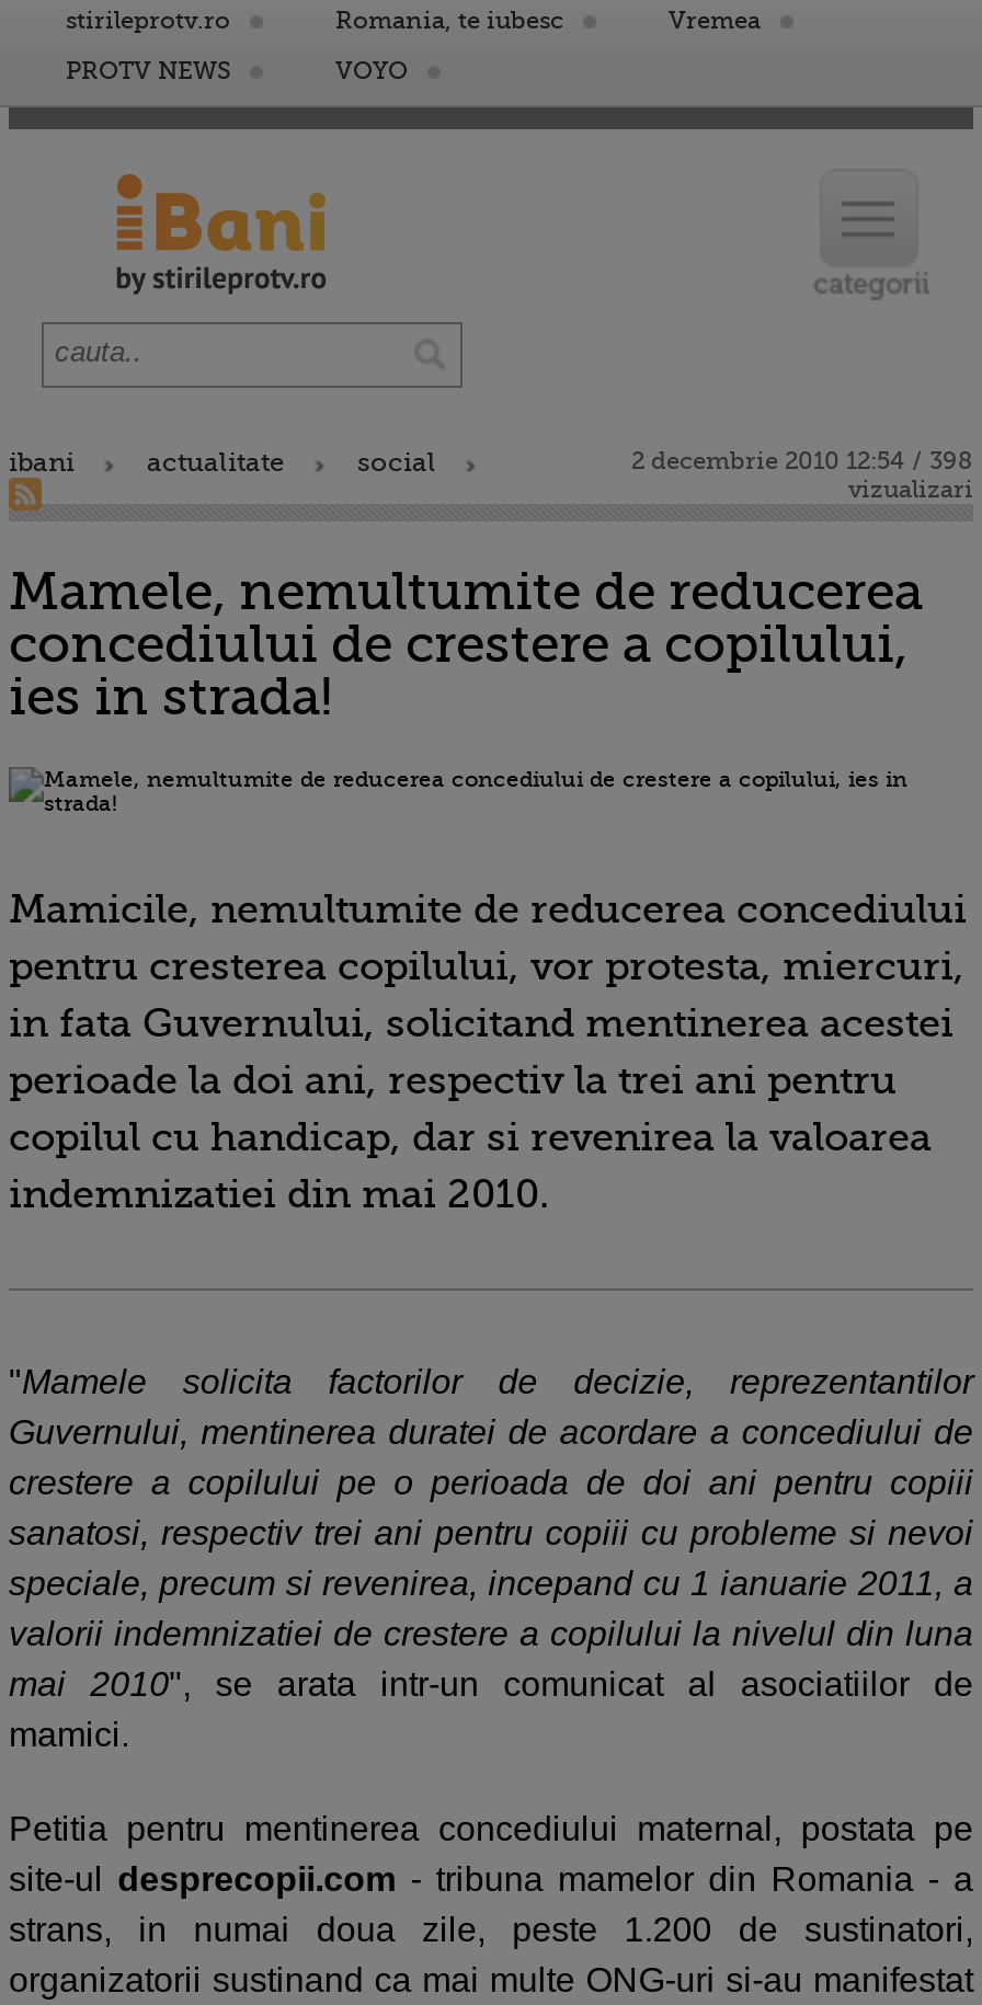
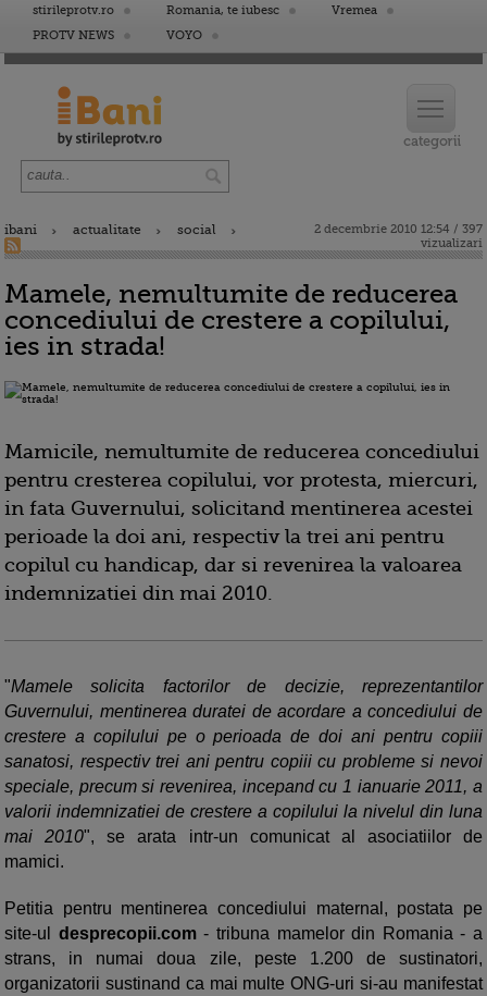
- 2 decembrie 2010 12:54 / 398
+ 2 decembrie 2010 12:54 / 397
